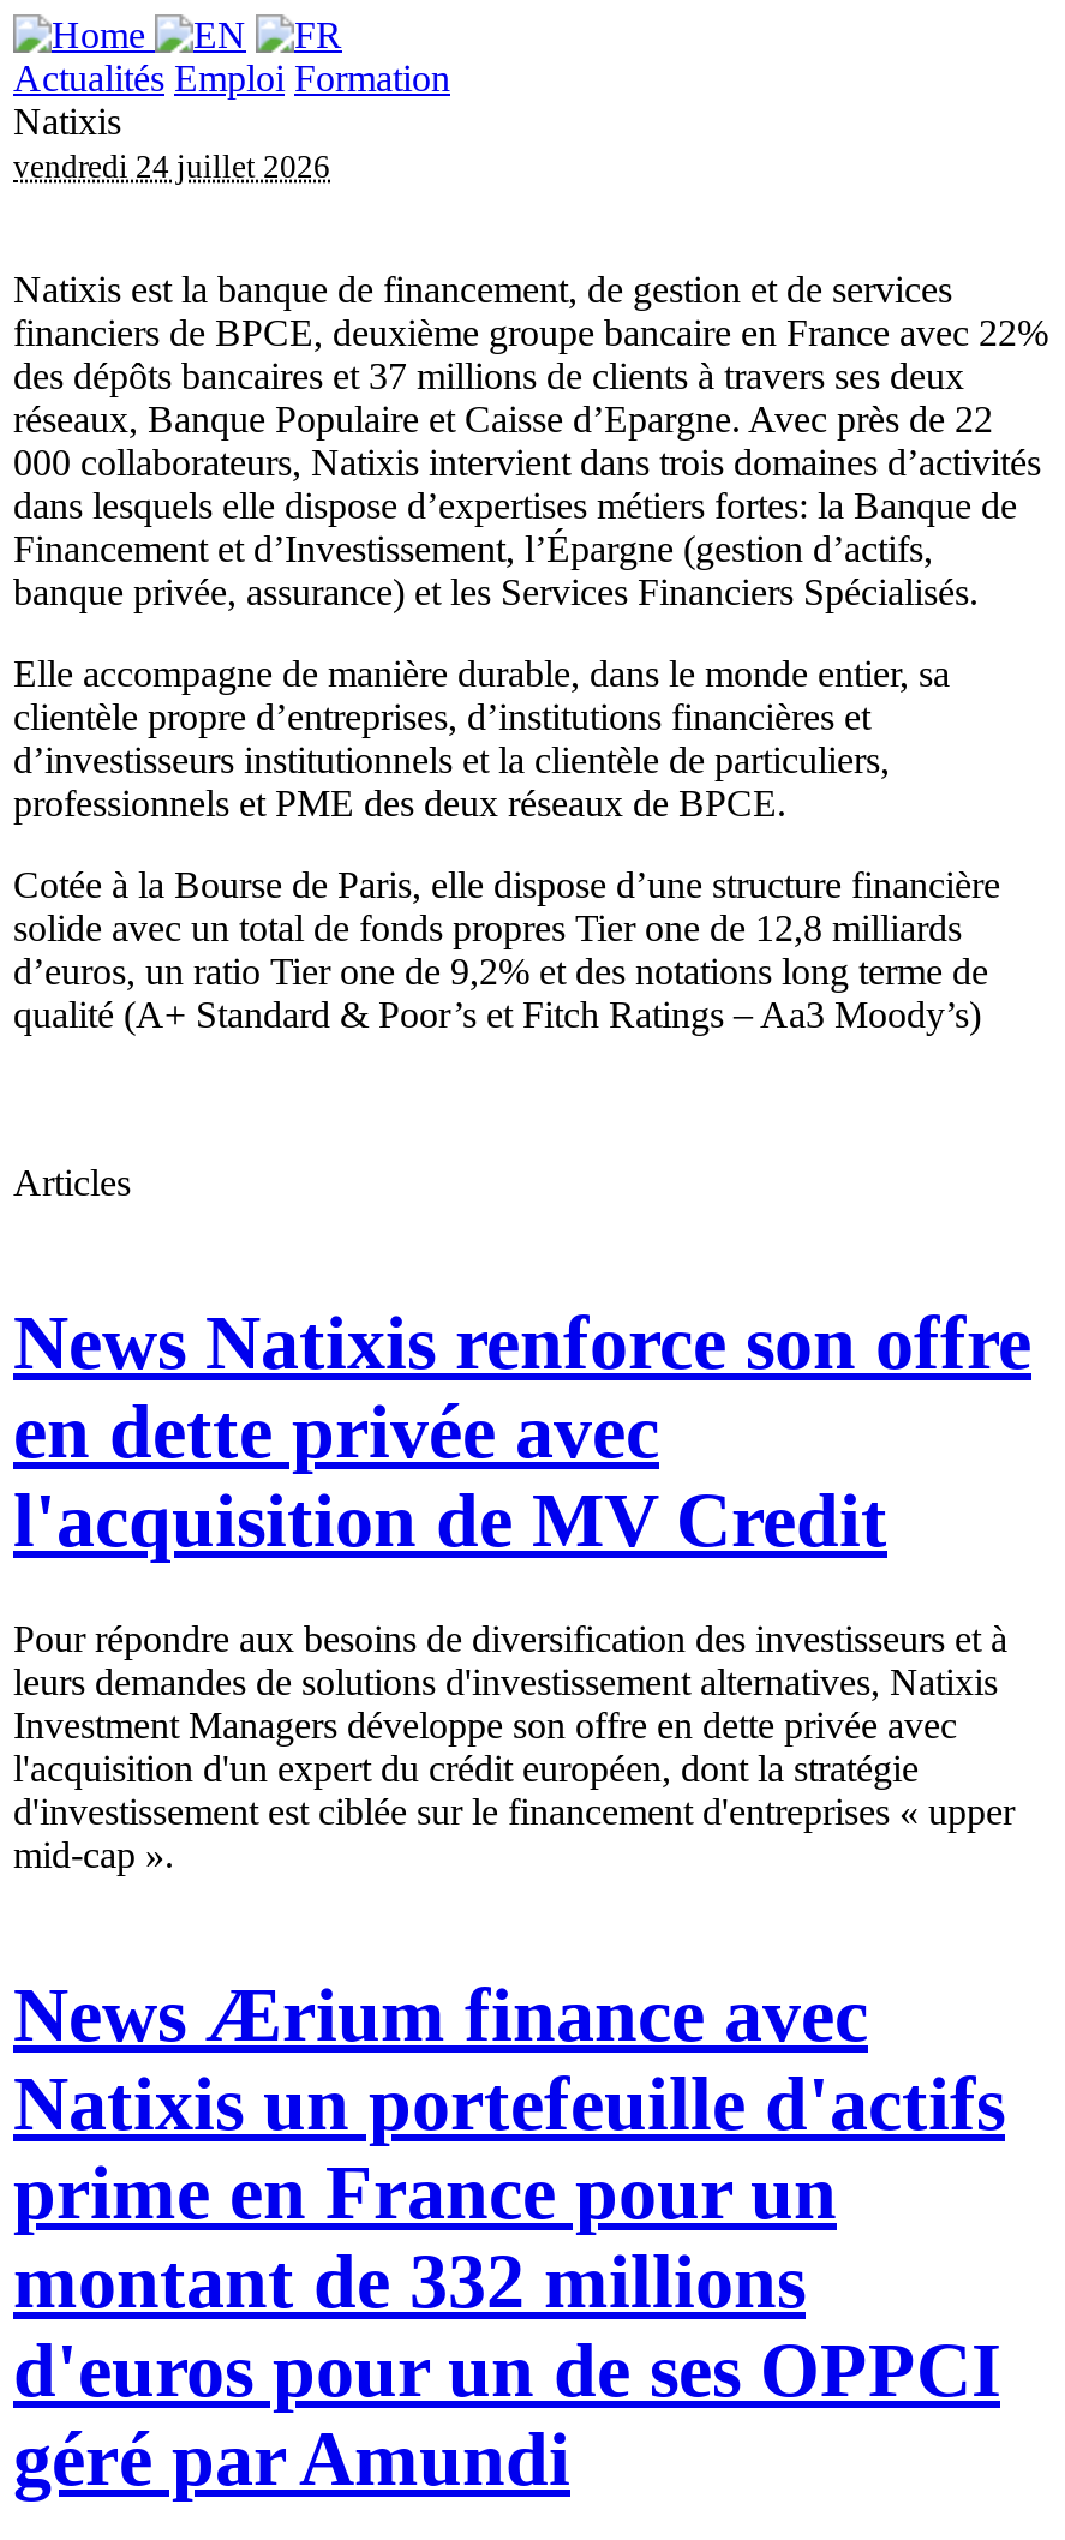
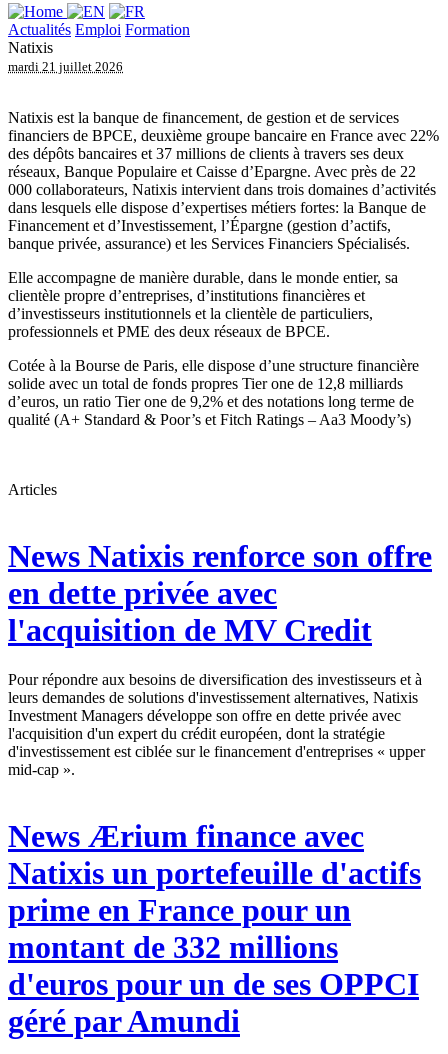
- vendredi 24 juillet 2026
+ mardi 21 juillet 2026
